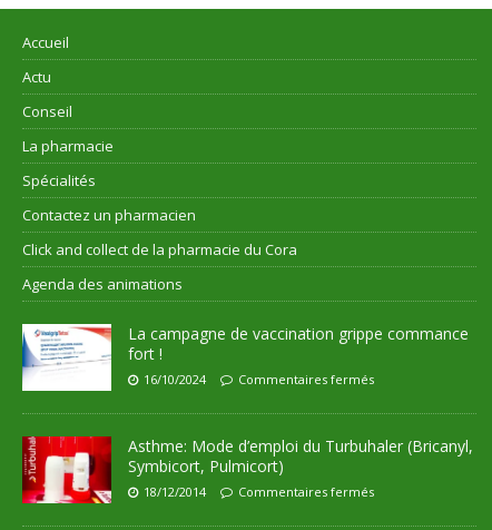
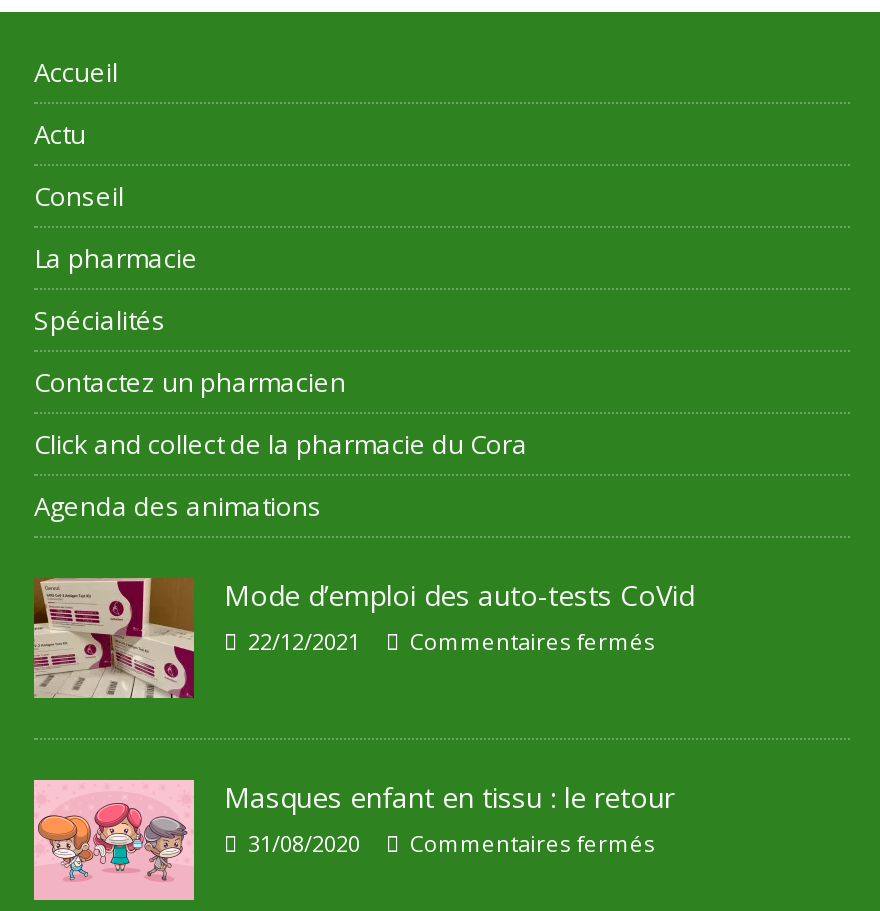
- [image]
- La campagne de vaccination grippe commance
- fort !
- 16/10/2024
+ [image]
+ Mode d’emploi des auto-tests CoVid
+ 22/12/2021

- [image]
- Asthme: Mode d’emploi du Turbuhaler (Bricanyl,
- Symbicort, Pulmicort)
- 18/12/2014
+ [image]
+ Masques enfant en tissu : le retour
+ 31/08/2020
